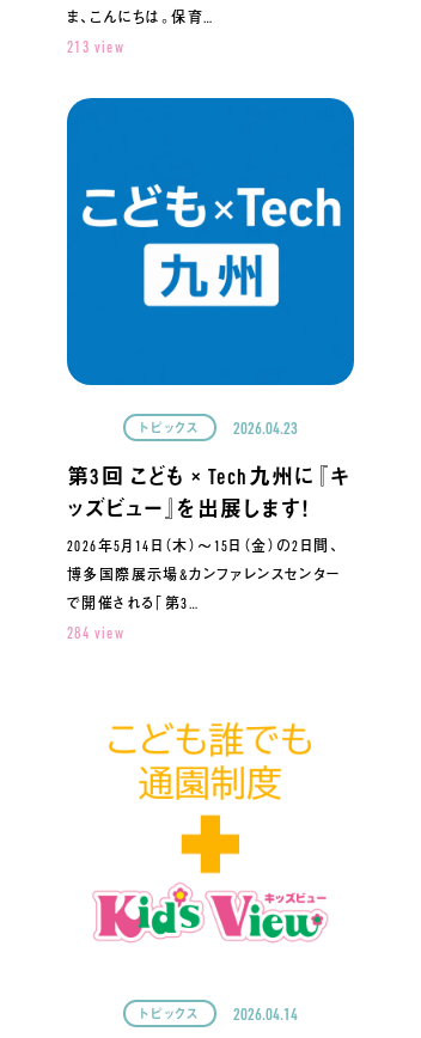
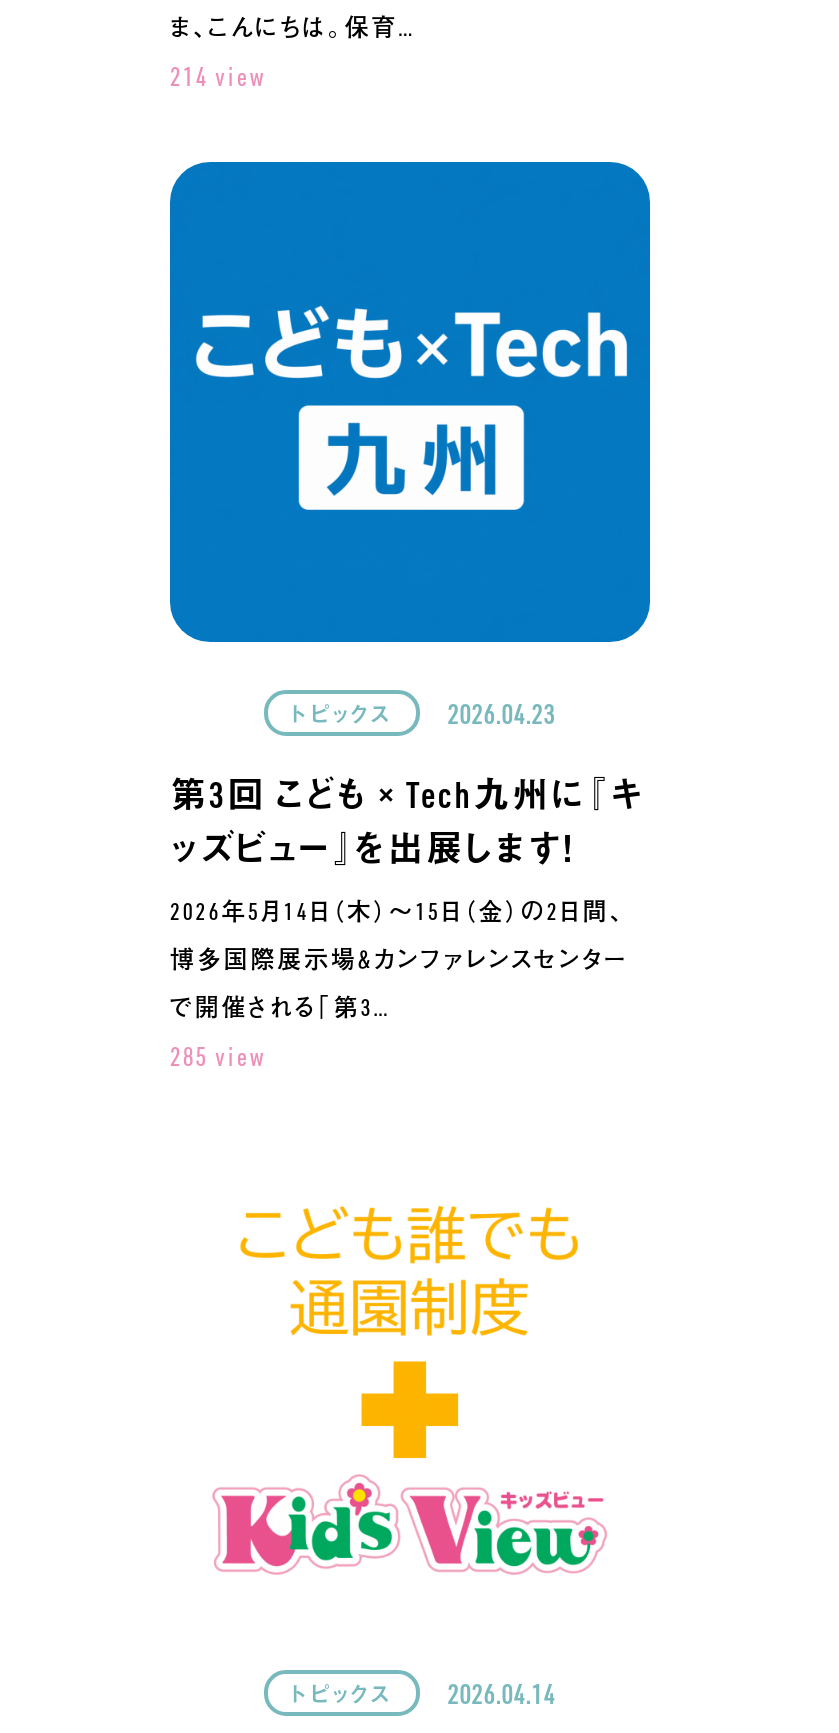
- 213 view
+ 214 view

- 284 view
+ 285 view
